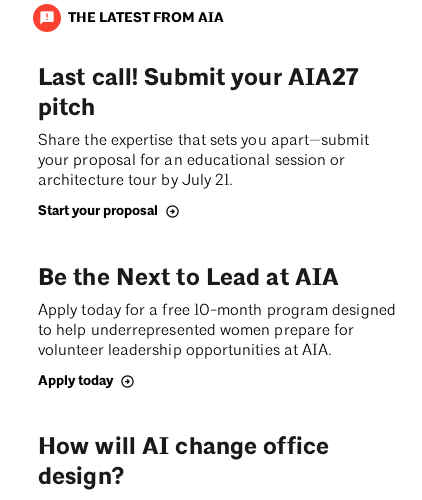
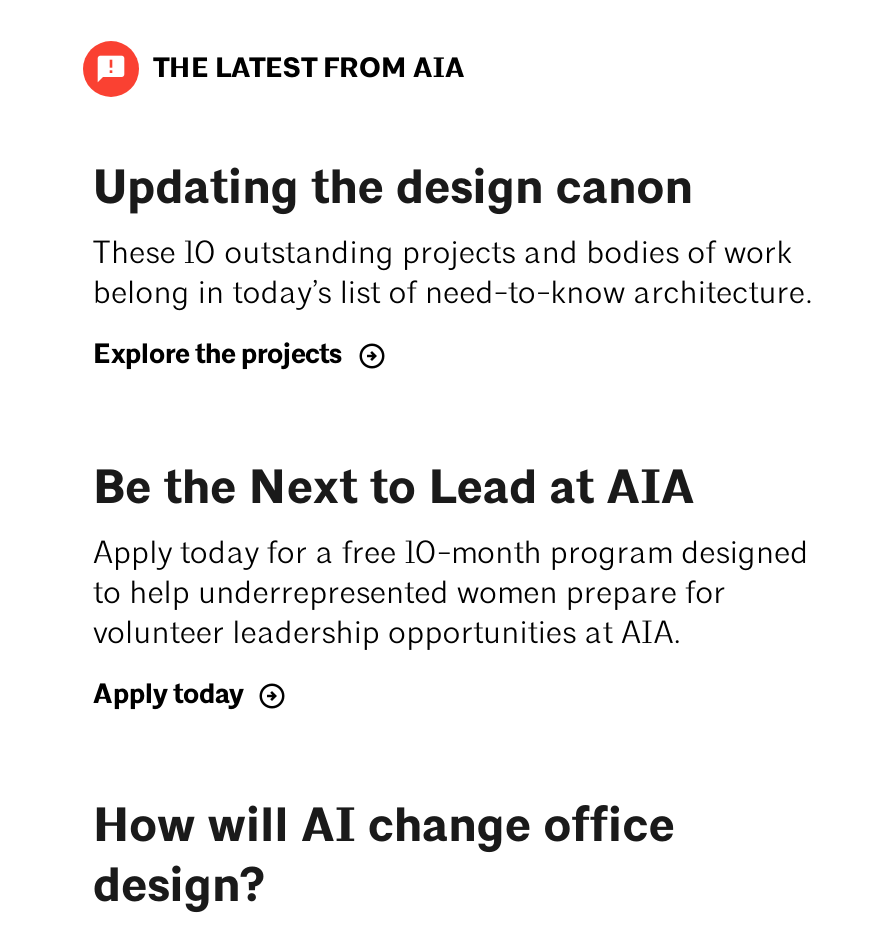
- Last call! Submit your AIA27
- pitch
- Share the expertise that sets you apart—submit
- your proposal for an educational session or
- architecture tour by July 21.
+ Updating the design canon
+ These 10 outstanding projects and bodies of work
+ belong in today’s list of need-to-know architecture.

- Start your proposal
+ Explore the projects
